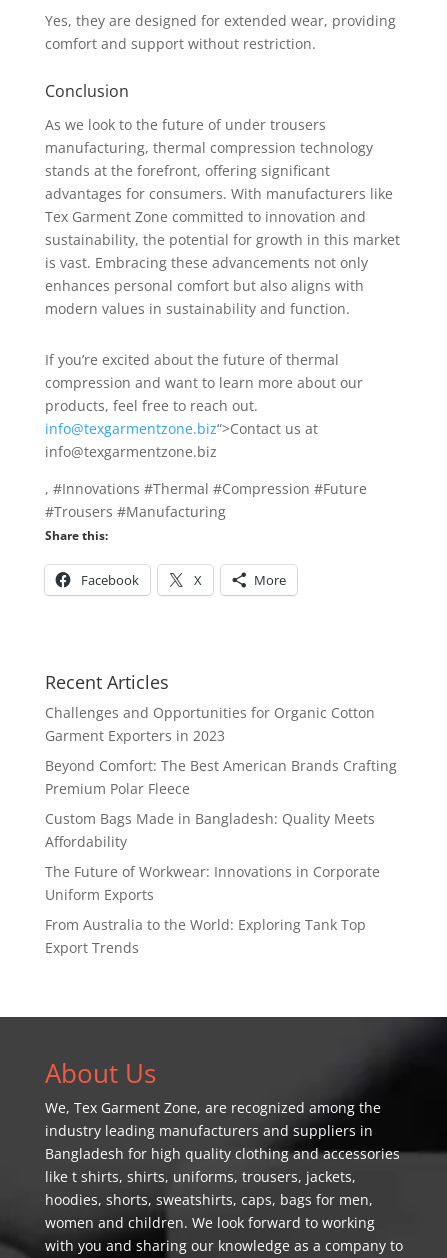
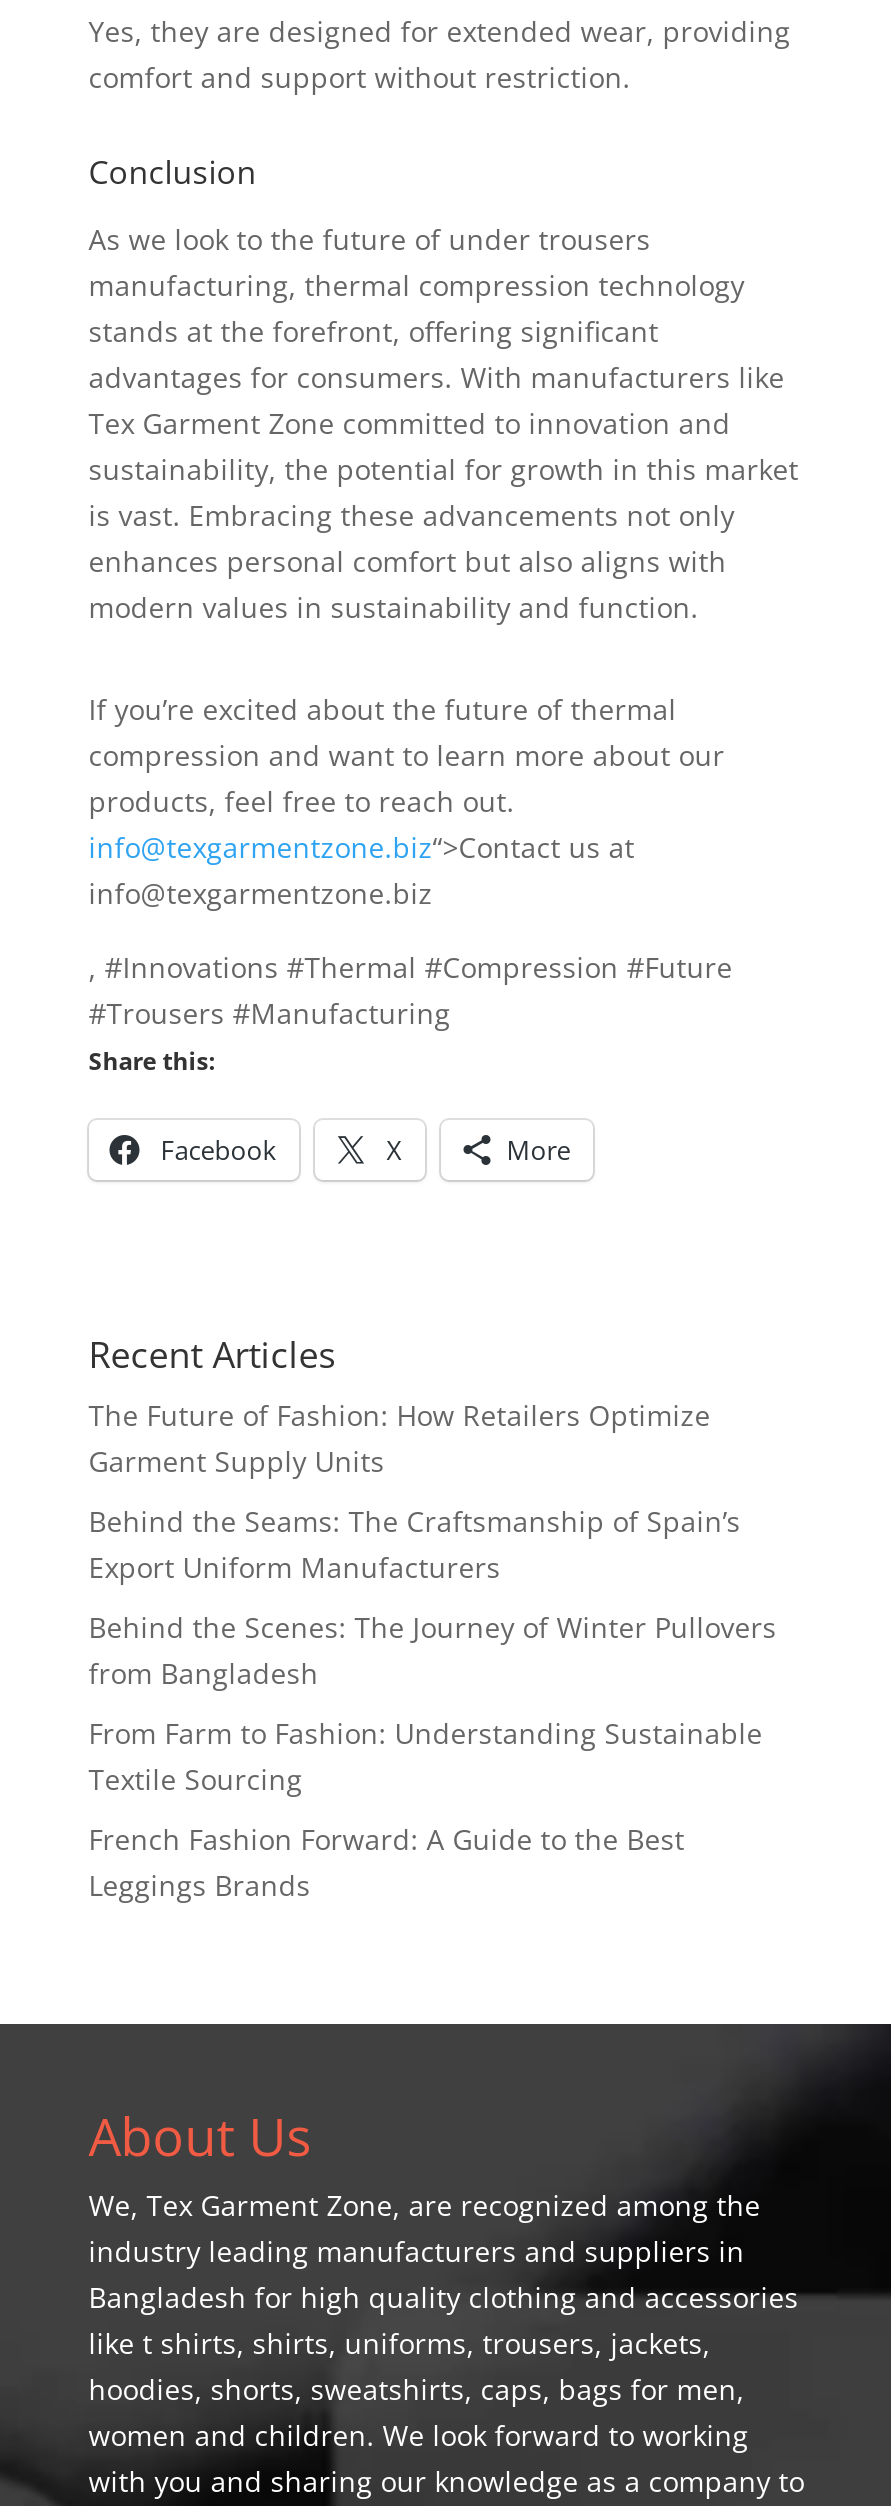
- Challenges and Opportunities for Organic Cotton
- Garment Exporters in 2023
+ The Future of Fashion: How Retailers Optimize
+ Garment Supply Units

- Beyond Comfort: The Best American Brands Crafting
- Premium Polar Fleece
+ Behind the Seams: The Craftsmanship of Spain’s
+ Export Uniform Manufacturers

- Custom Bags Made in Bangladesh: Quality Meets
- Affordability
+ Behind the Scenes: The Journey of Winter Pullovers
+ from Bangladesh

- The Future of Workwear: Innovations in Corporate
- Uniform Exports
+ From Farm to Fashion: Understanding Sustainable
+ Textile Sourcing

- From Australia to the World: Exploring Tank Top
- Export Trends
+ French Fashion Forward: A Guide to the Best
+ Leggings Brands
